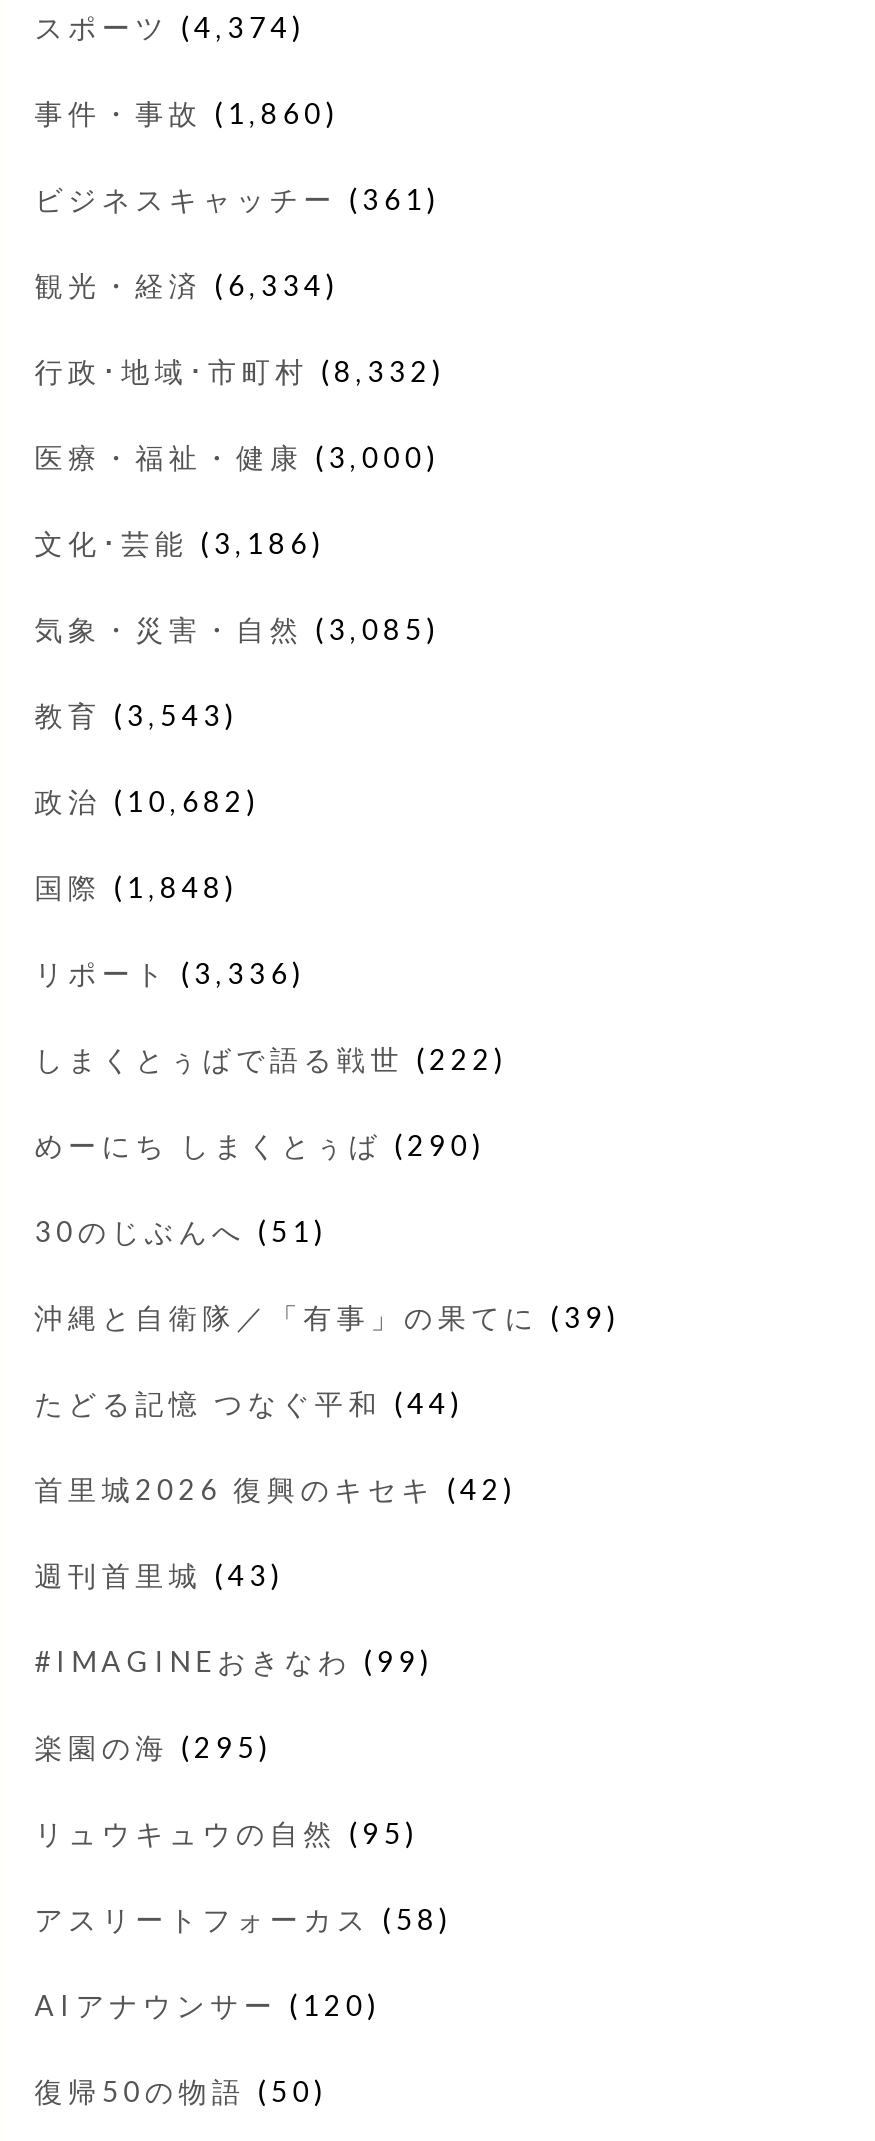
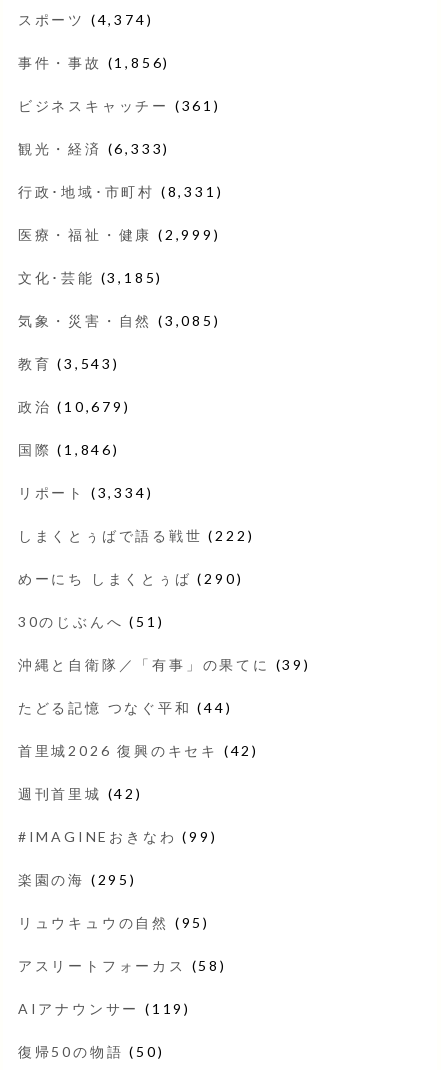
- 事件・事故(1,860)
+ 事件・事故(1,856)

- 観光・経済(6,334)
+ 観光・経済(6,333)

- 行政･地域･市町村(8,332)
+ 行政･地域･市町村(8,331)

- 医療・福祉・健康(3,000)
+ 医療・福祉・健康(2,999)

- 文化･芸能(3,186)
+ 文化･芸能(3,185)

- 政治(10,682)
+ 政治(10,679)

- 国際(1,848)
+ 国際(1,846)

- リポート(3,336)
+ リポート(3,334)

- 週刊首里城(43)
+ 週刊首里城(42)

- AIアナウンサー(120)
+ AIアナウンサー(119)
